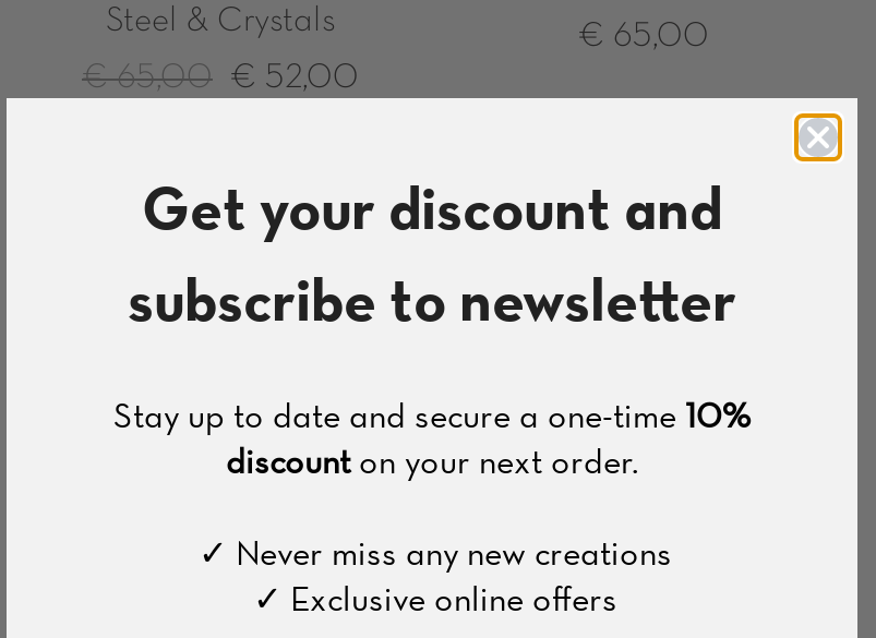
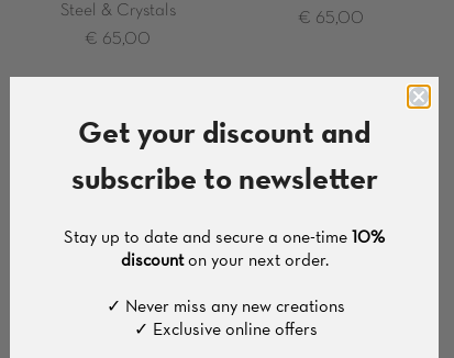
- € 65,00 € 52,00
+ € 65,00
